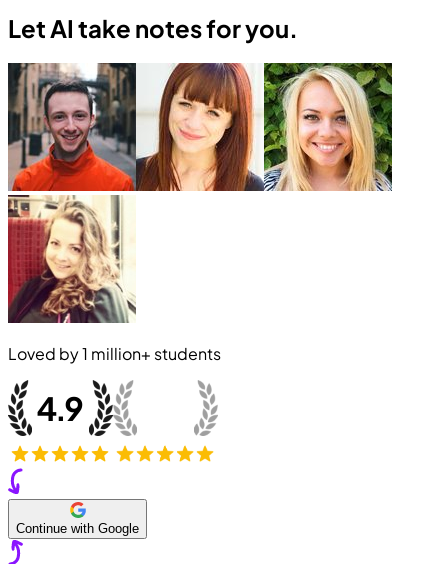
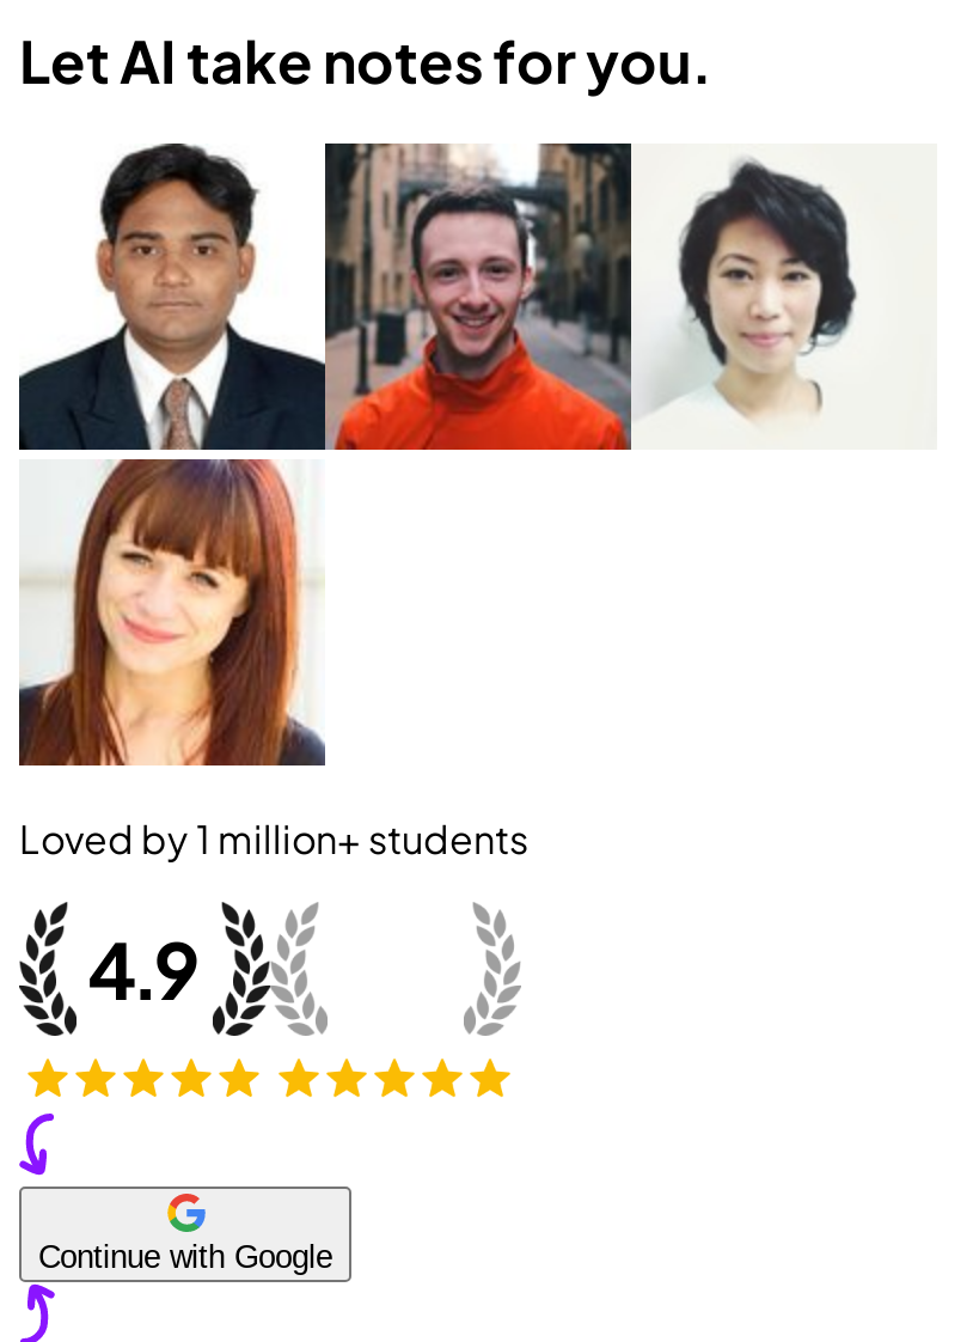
- [image]
+ [image]
